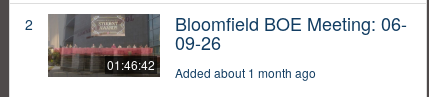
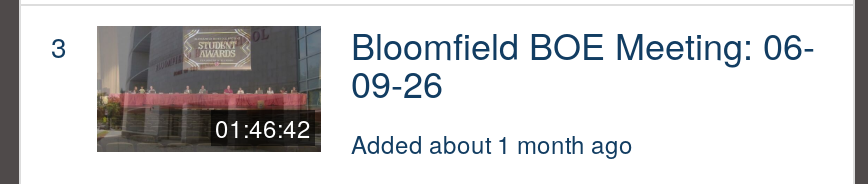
- 2
+ 3
